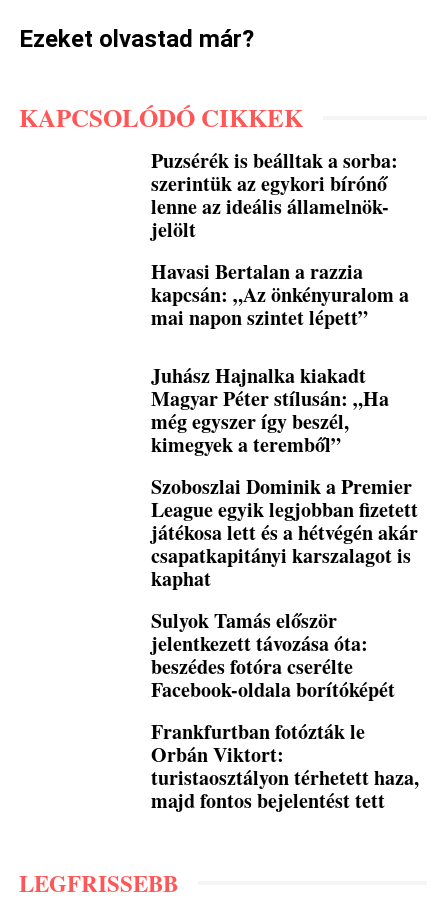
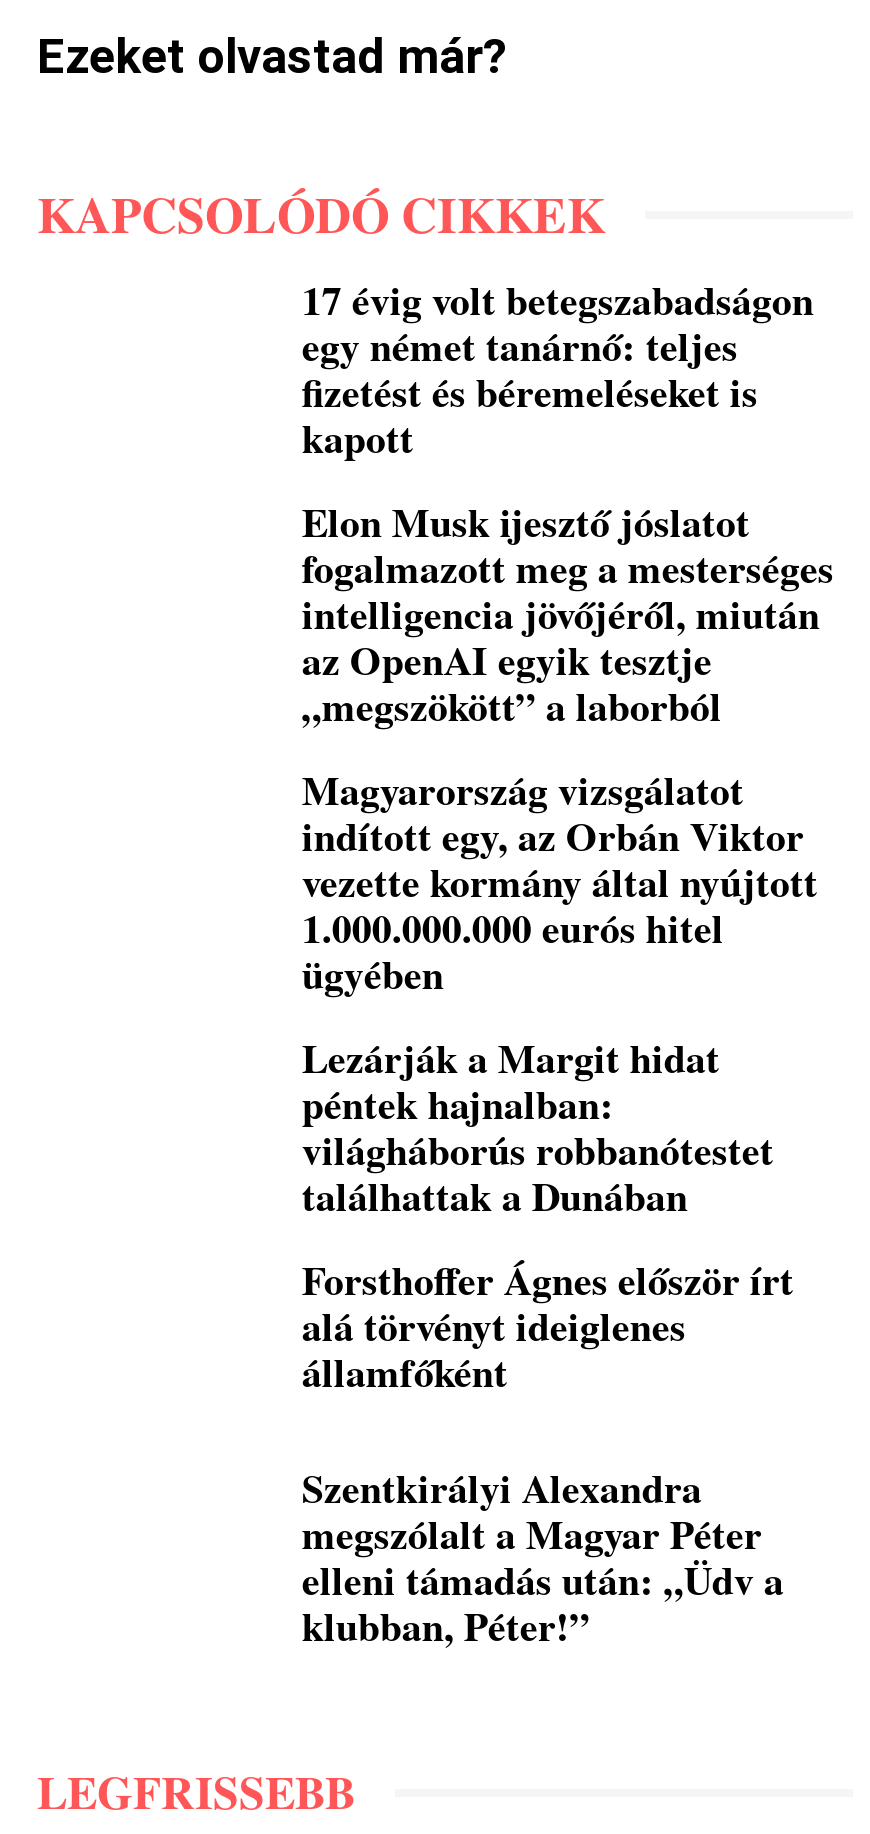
- Puzsérék is beálltak a sorba:
- szerintük az egykori bírónő
- lenne az ideális államelnök-
- jelölt
- Havasi Bertalan a razzia
- kapcsán: „Az önkényuralom a
- mai napon szintet lépett”
+ 17 évig volt betegszabadságon
+ egy német tanárnő: teljes
+ fizetést és béremeléseket is
+ kapott
+ Elon Musk ijesztő jóslatot
+ fogalmazott meg a mesterséges
+ intelligencia jövőjéről, miután
+ az OpenAI egyik tesztje
+ „megszökött” a laborból
+ Magyarország vizsgálatot
+ indított egy, az Orbán Viktor
+ vezette kormány által nyújtott
+ 1.000.000.000 eurós hitel
+ ügyében
+ Lezárják a Margit hidat
+ péntek hajnalban:
+ világháborús robbanótestet
+ találhattak a Dunában
+ Forsthoffer Ágnes először írt
+ alá törvényt ideiglenes
+ államfőként

- Juhász Hajnalka kiakadt
- Magyar Péter stílusán: „Ha
- még egyszer így beszél,
- kimegyek a teremből”
- Szoboszlai Dominik a Premier
- League egyik legjobban fizetett
- játékosa lett és a hétvégén akár
- csapatkapitányi karszalagot is
- kaphat
- Sulyok Tamás először
- jelentkezett távozása óta:
- beszédes fotóra cserélte
- Facebook-oldala borítóképét
- Frankfurtban fotózták le
- Orbán Viktort:
- turistaosztályon térhetett haza,
- majd fontos bejelentést tett
+ Szentkirályi Alexandra
+ megszólalt a Magyar Péter
+ elleni támadás után: „Üdv a
+ klubban, Péter!”
